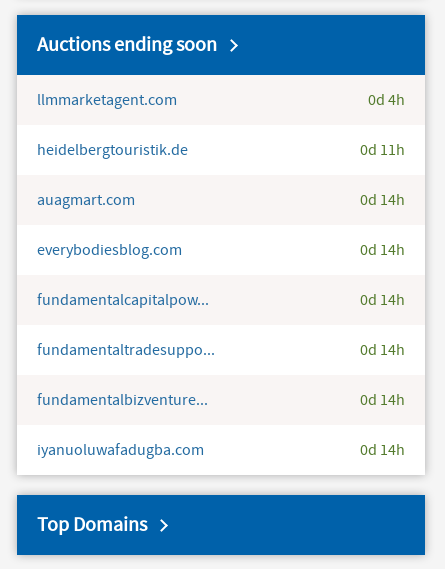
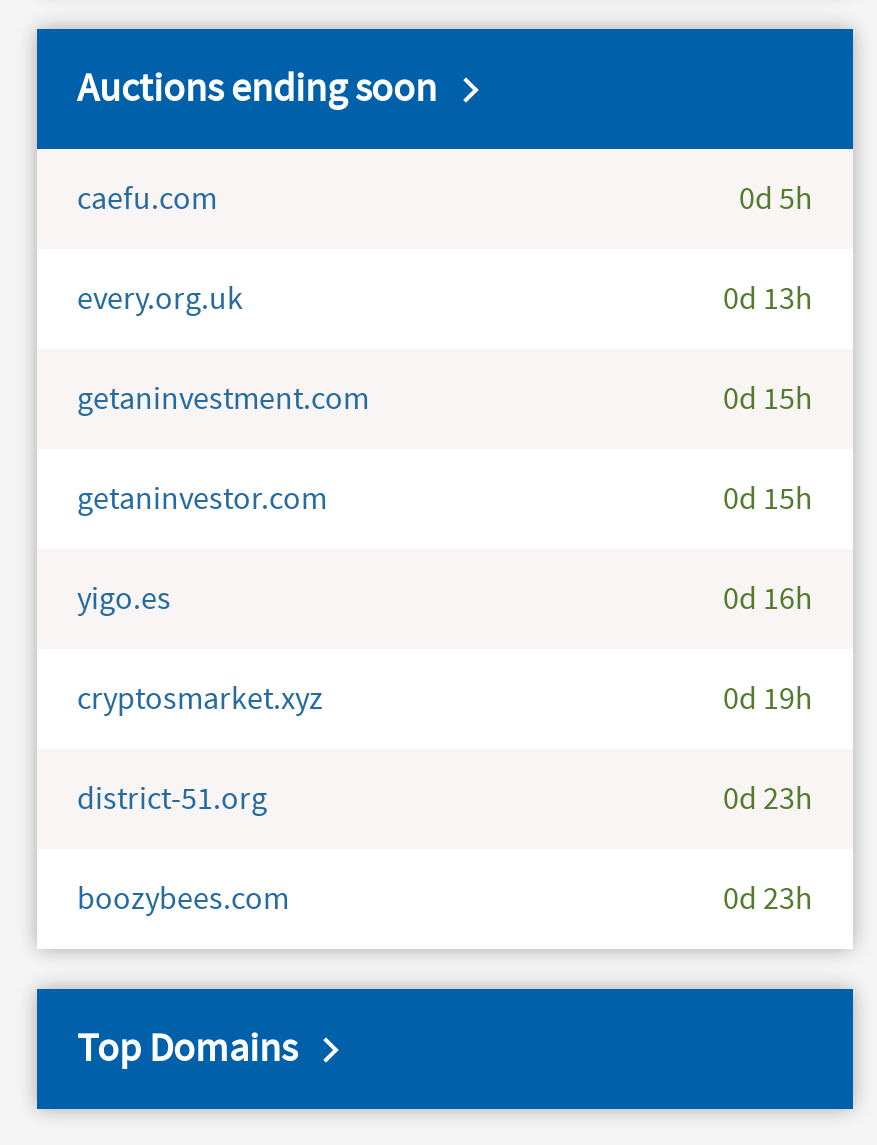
- llmmarketagent.com
- 0d 4h
+ caefu.com
+ 0d 5h

- heidelbergtouristik.de
- 0d 11h
+ every.org.uk
+ 0d 13h

- auagmart.com
- 0d 14h
+ getaninvestment.com
+ 0d 15h

- everybodiesblog.com
- 0d 14h
+ getaninvestor.com
+ 0d 15h

- fundamentalcapitalpow...
- 0d 14h
+ yigo.es
+ 0d 16h

- fundamentaltradesuppo...
- 0d 14h
+ cryptosmarket.xyz
+ 0d 19h

- fundamentalbizventure...
- 0d 14h
+ district-51.org
+ 0d 23h

- iyanuoluwafadugba.com
- 0d 14h
+ boozybees.com
+ 0d 23h
